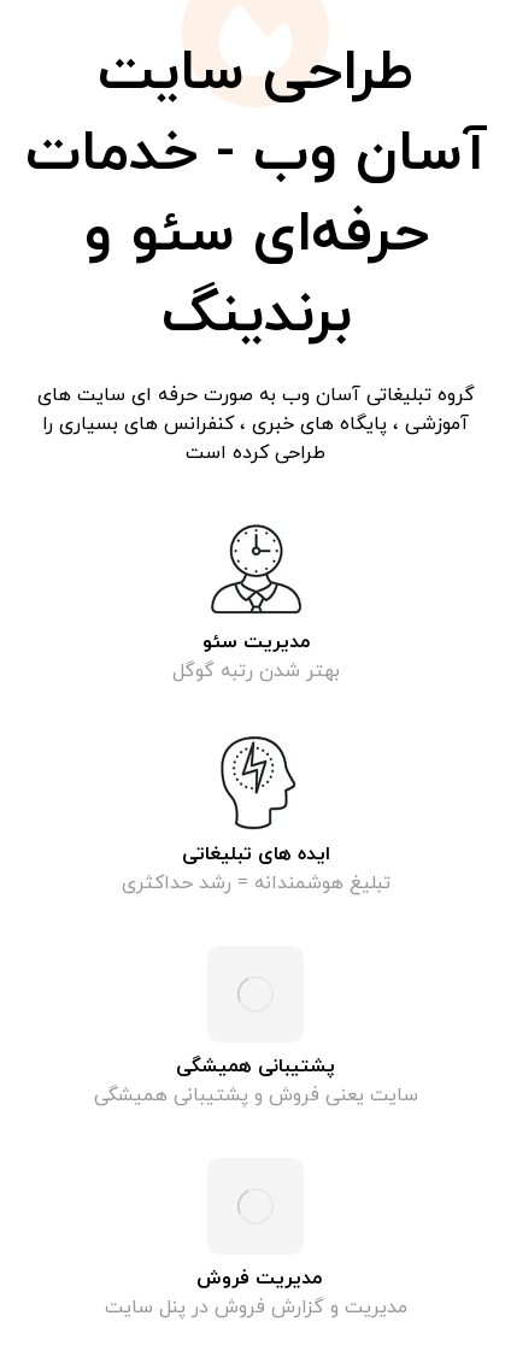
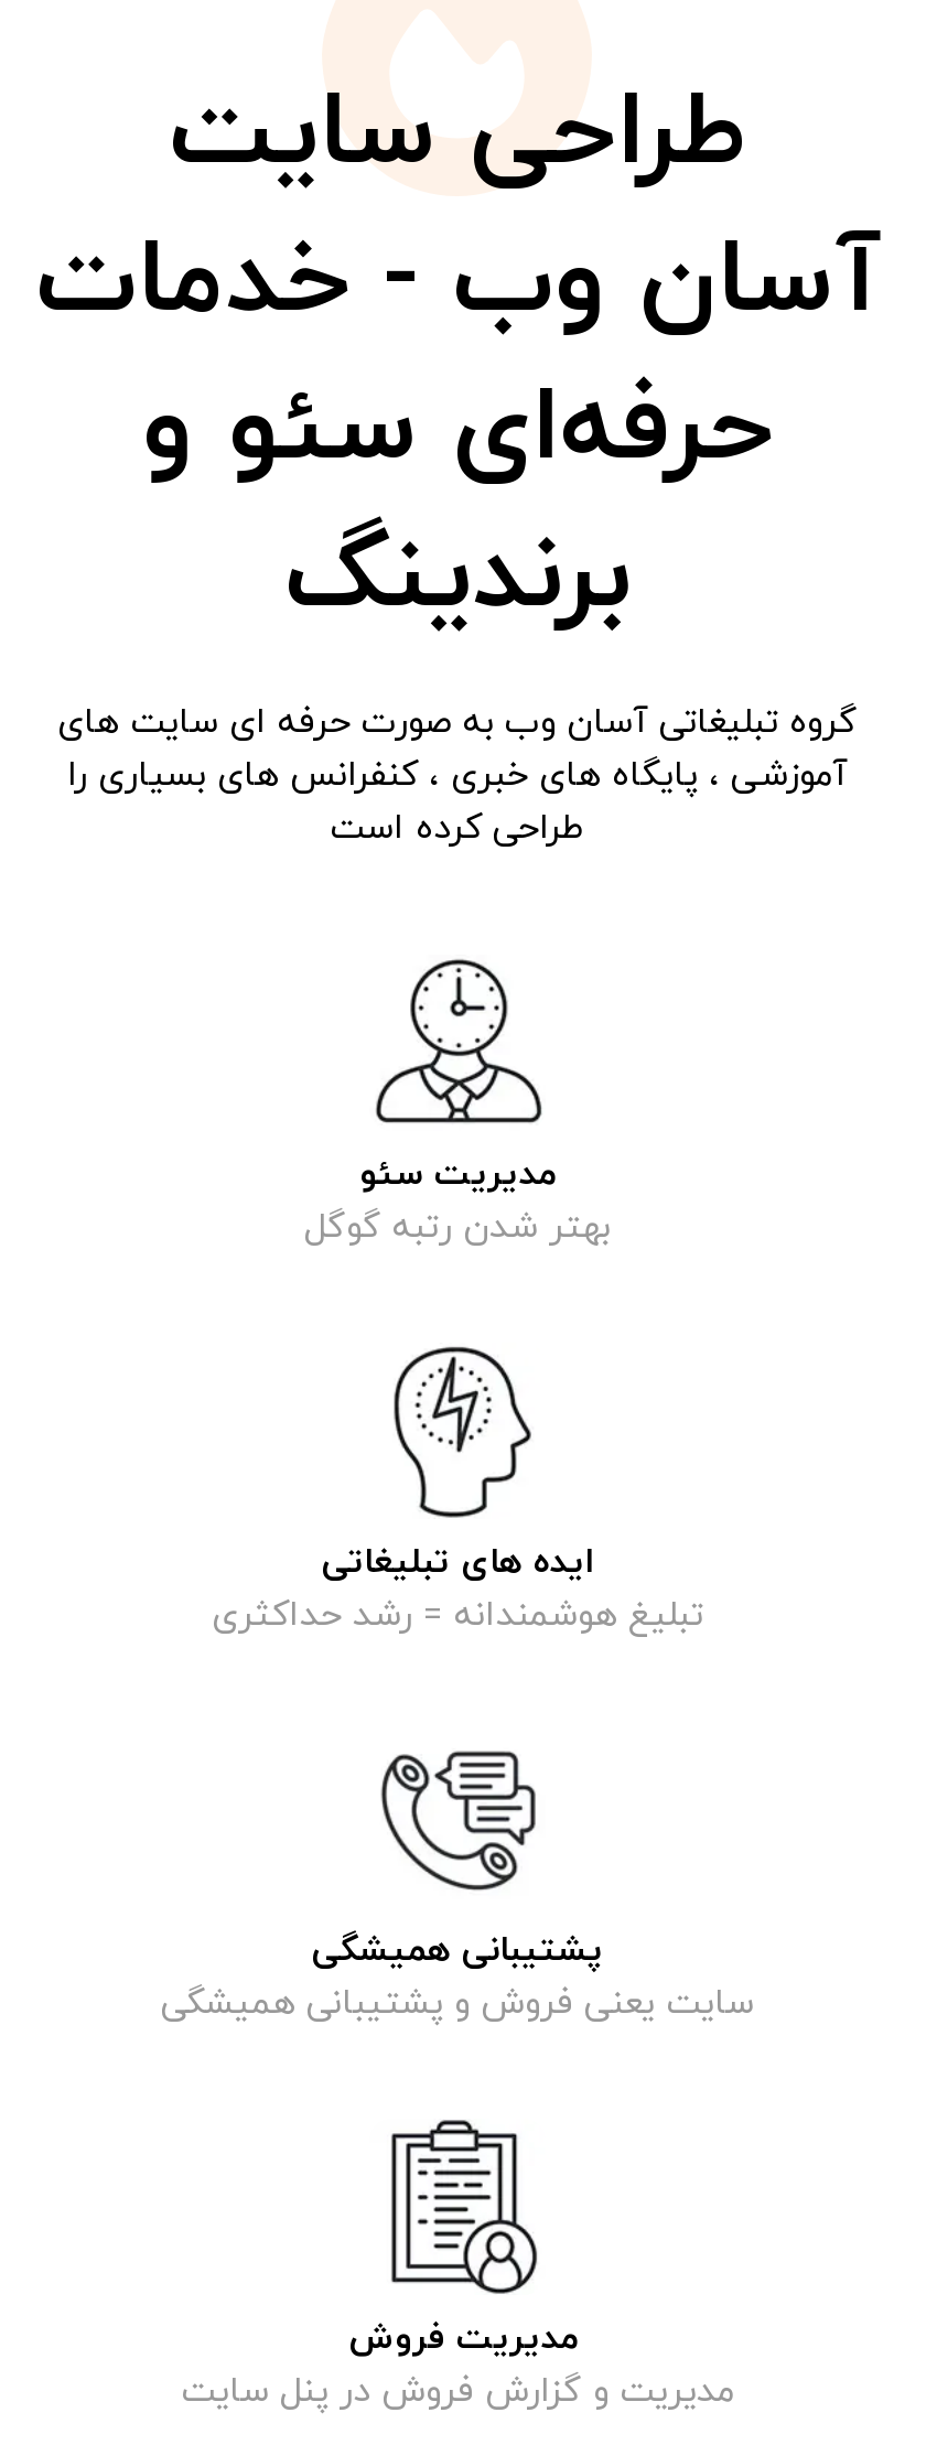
+ [image]

+ [image]
